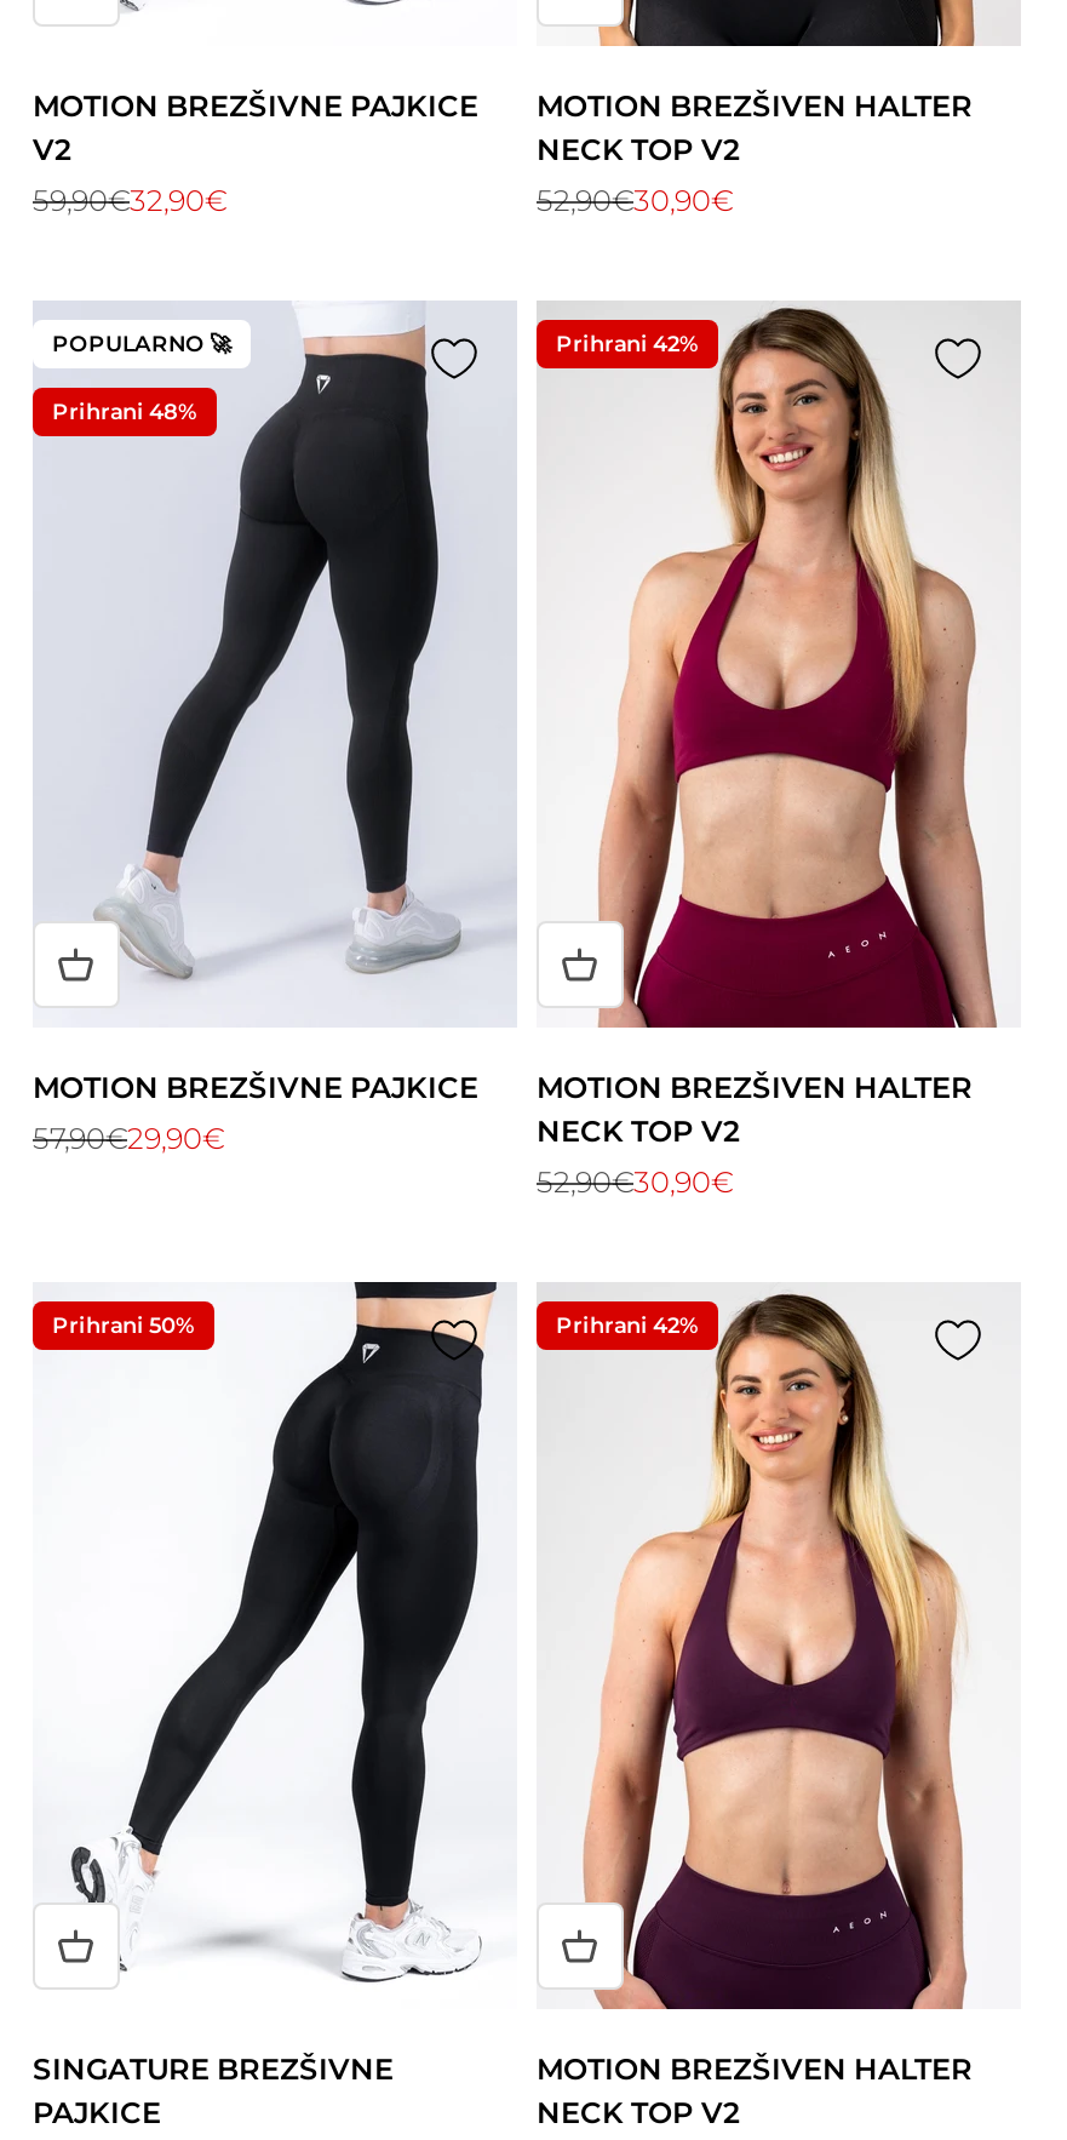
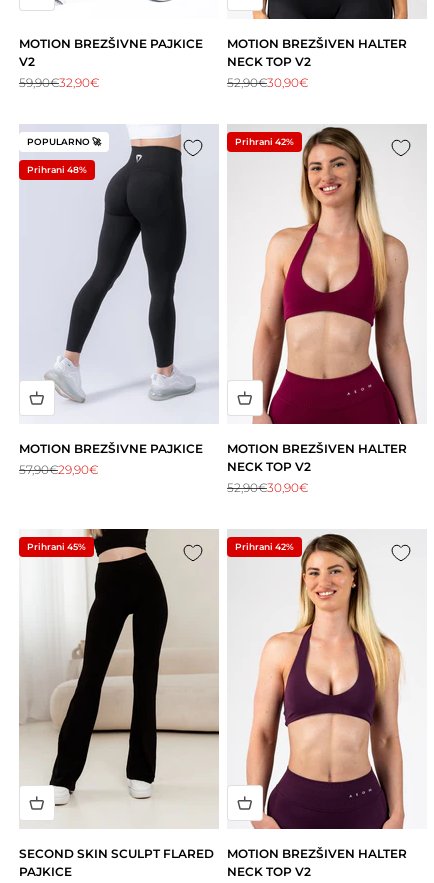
- [image]
- Prihrani 50%
+ [image]
+ Prihrani 45%

- SINGATURE BREZŠIVNE
+ SECOND SKIN SCULPT FLARED
